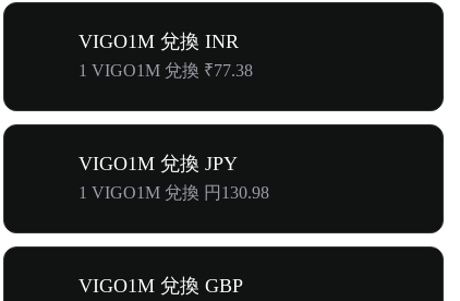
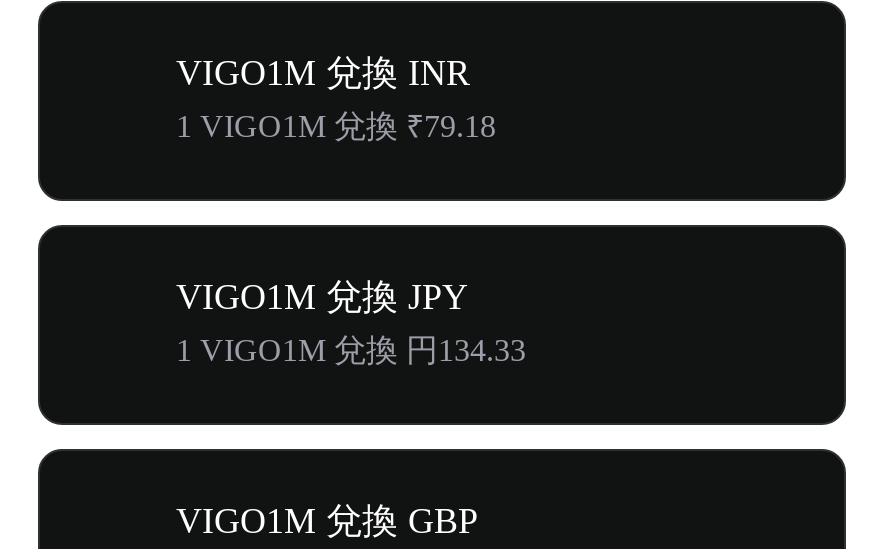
- 1 VIGO1M 兌換 ₹77.38
+ 1 VIGO1M 兌換 ₹79.18

- 1 VIGO1M 兌換 円130.98
+ 1 VIGO1M 兌換 円134.33
